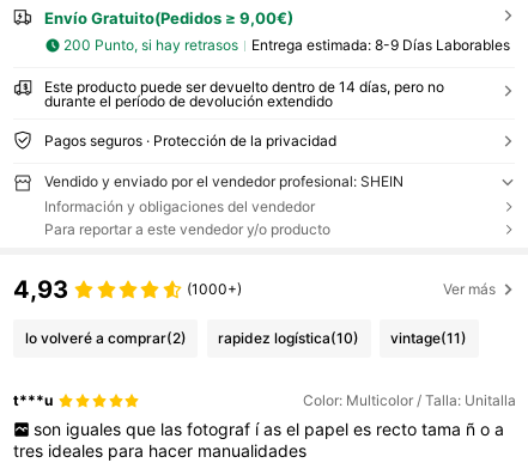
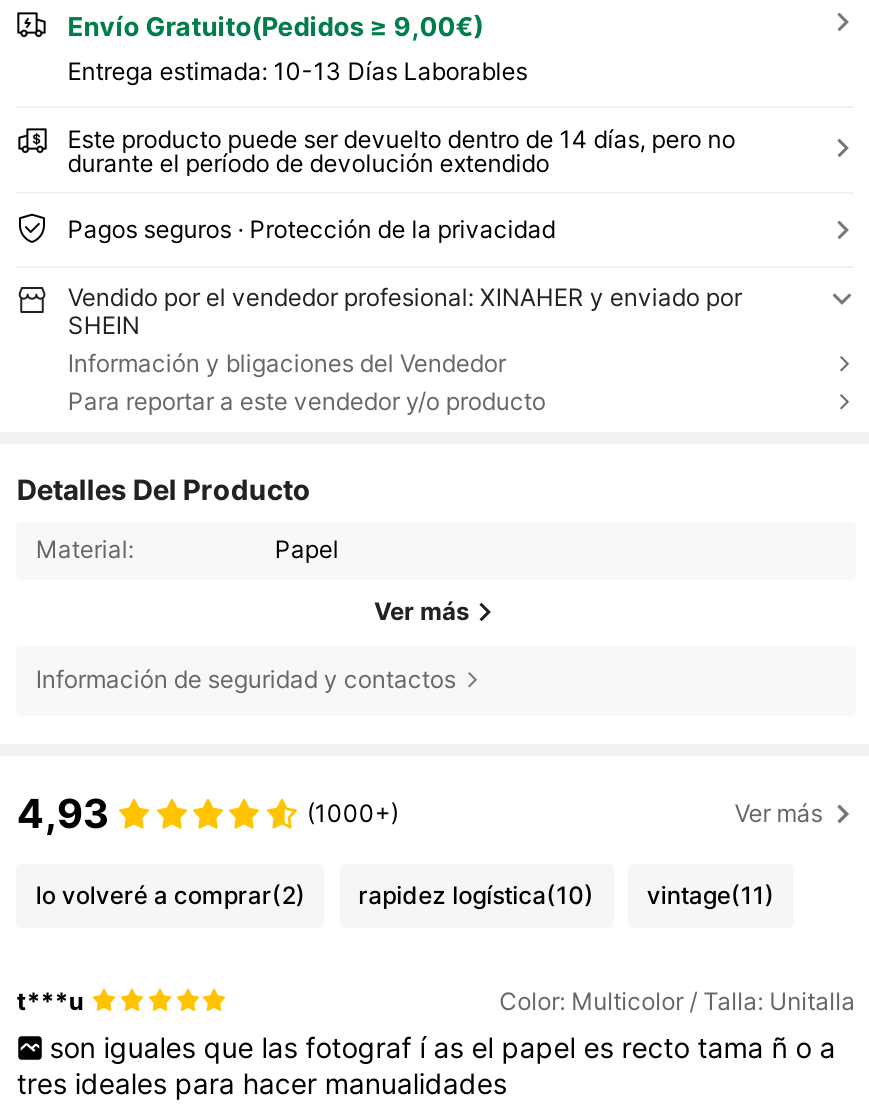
- 200 Punto, si hay retrasos
- Entrega estimada: 8-9 Días Laborables
+ Entrega estimada: 10-13 Días Laborables

- Vendido y enviado por el vendedor profesional: SHEIN
- Información y obligaciones del vendedor
+ Vendido por el vendedor profesional: XINAHER y enviado por
+ SHEIN
+ Información y bligaciones del Vendedor

+ Detalles Del Producto
+ Material:
+ Papel
+ Ver más
+ Información de seguridad y contactos
